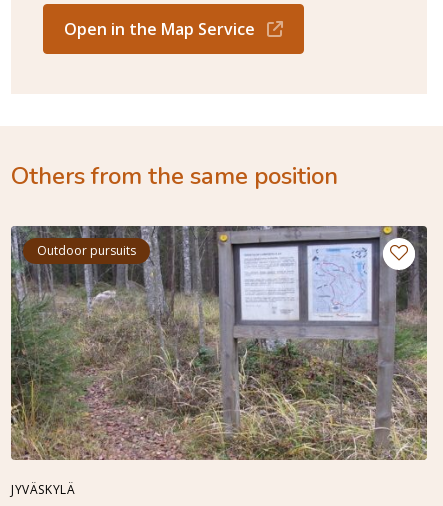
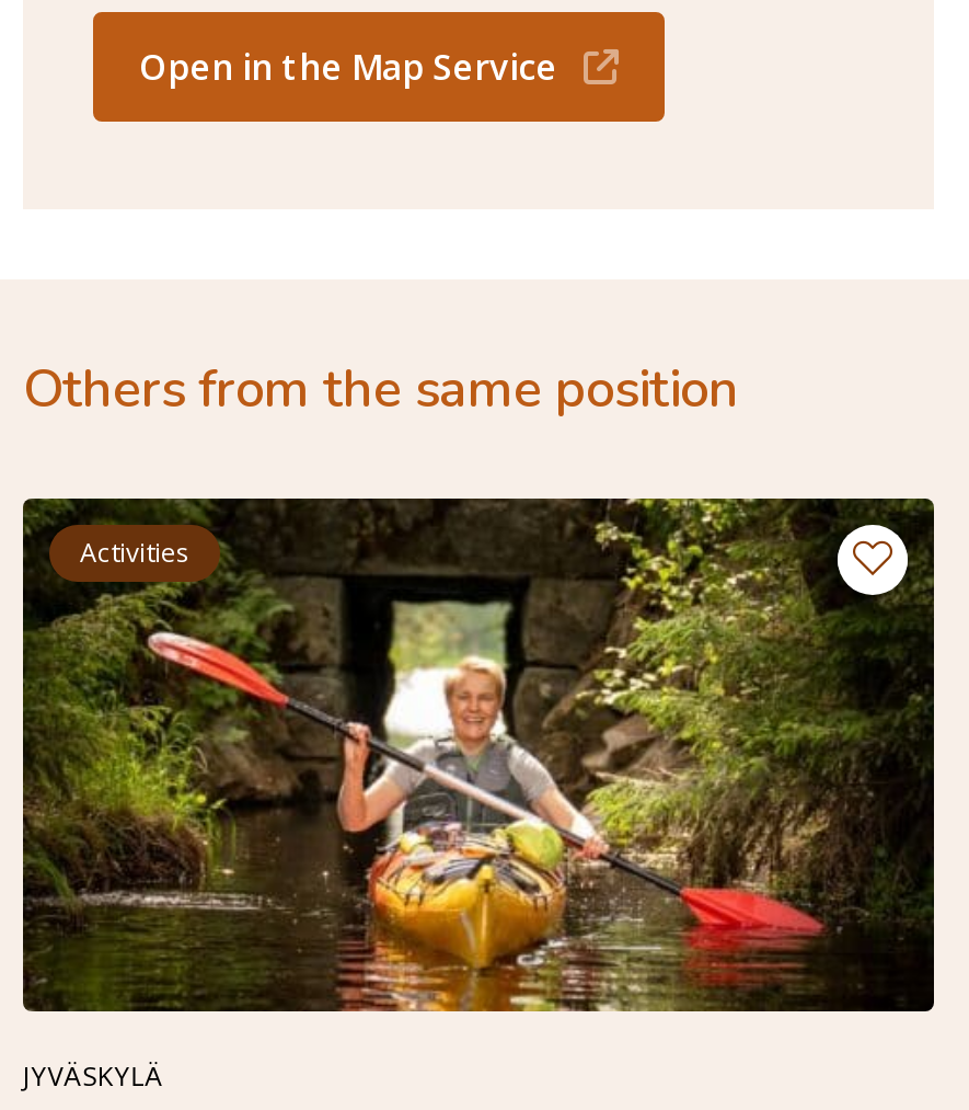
- [image]
- Outdoor pursuits
+ [image]
+ Activities
